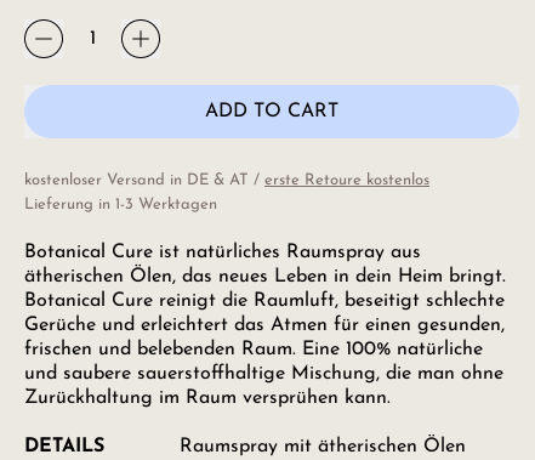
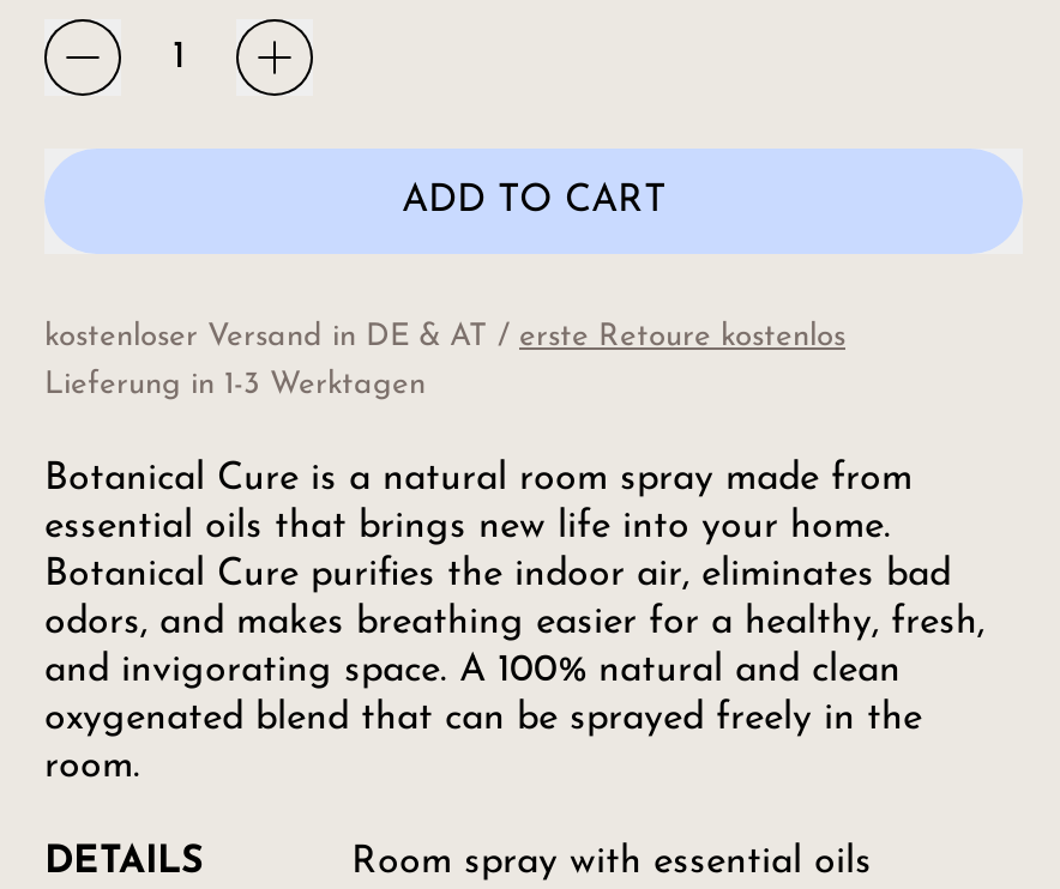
- Botanical Cure ist natürliches Raumspray aus
- ätherischen Ölen, das neues Leben in dein Heim bringt.
- Botanical Cure reinigt die Raumluft, beseitigt schlechte
- Gerüche und erleichtert das Atmen für einen gesunden,
- frischen und belebenden Raum. Eine 100% natürliche
- und saubere sauerstoffhaltige Mischung, die man ohne
- Zurückhaltung im Raum versprühen kann.
+ Botanical Cure is a natural room spray made from
+ essential oils that brings new life into your home.
+ Botanical Cure purifies the indoor air, eliminates bad
+ odors, and makes breathing easier for a healthy, fresh,
+ and invigorating space. A 100% natural and clean
+ oxygenated blend that can be sprayed freely in the
+ room.

- Raumspray mit ätherischen Ölen
+ Room spray with essential oils
